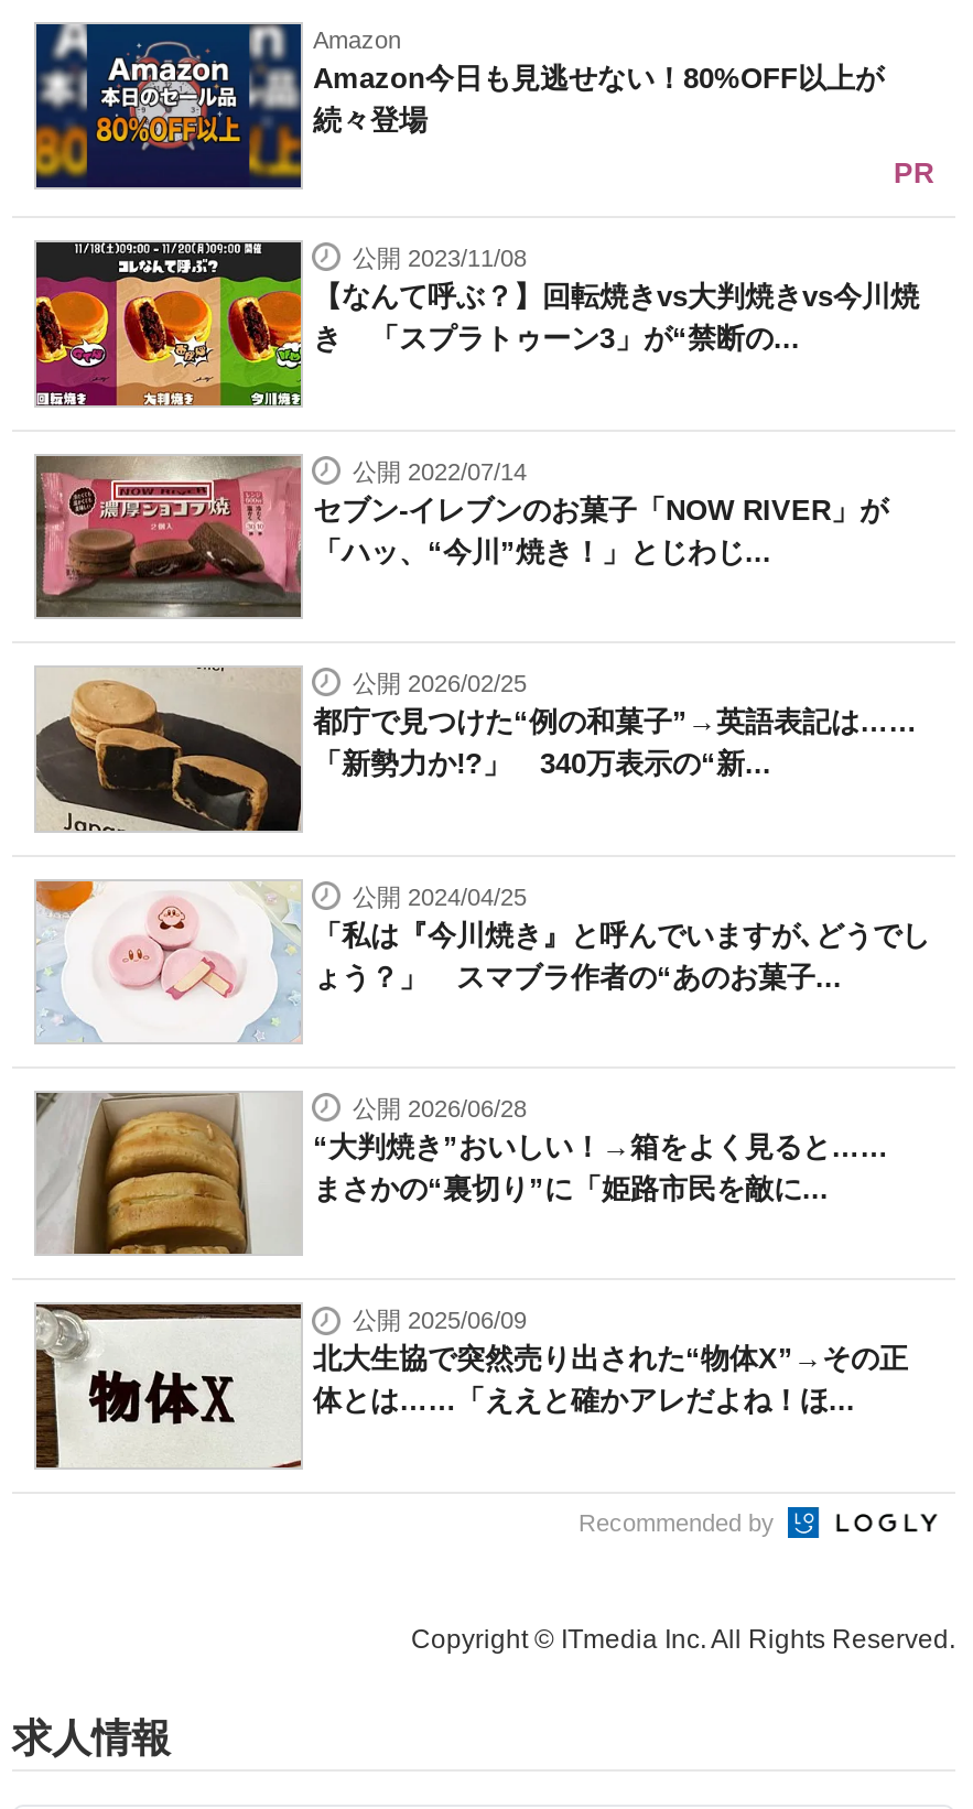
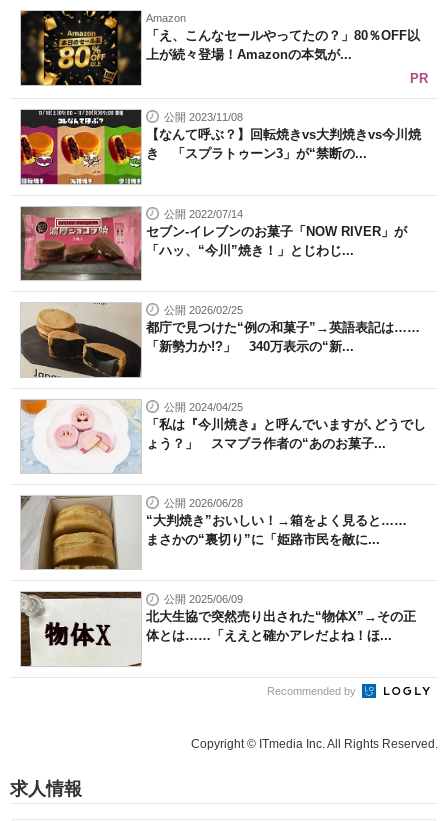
- [image]
- Amazon今日も見逃せない！80%OFF以上が
- 続々登場
+ [image]
+ 「え、こんなセールやってたの？」80％OFF以
+ 上が続々登場！Amazonの本気が...
